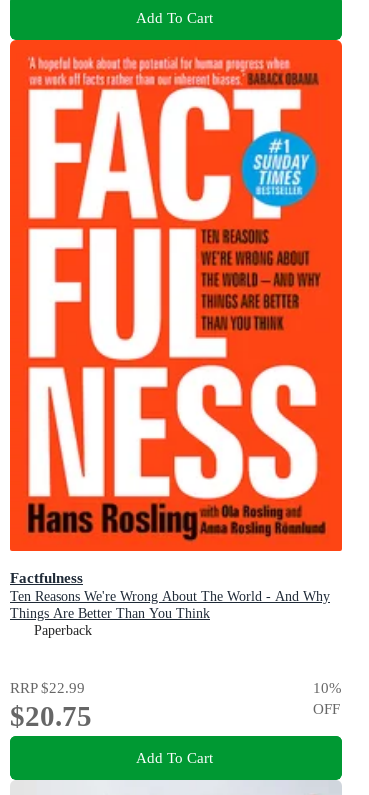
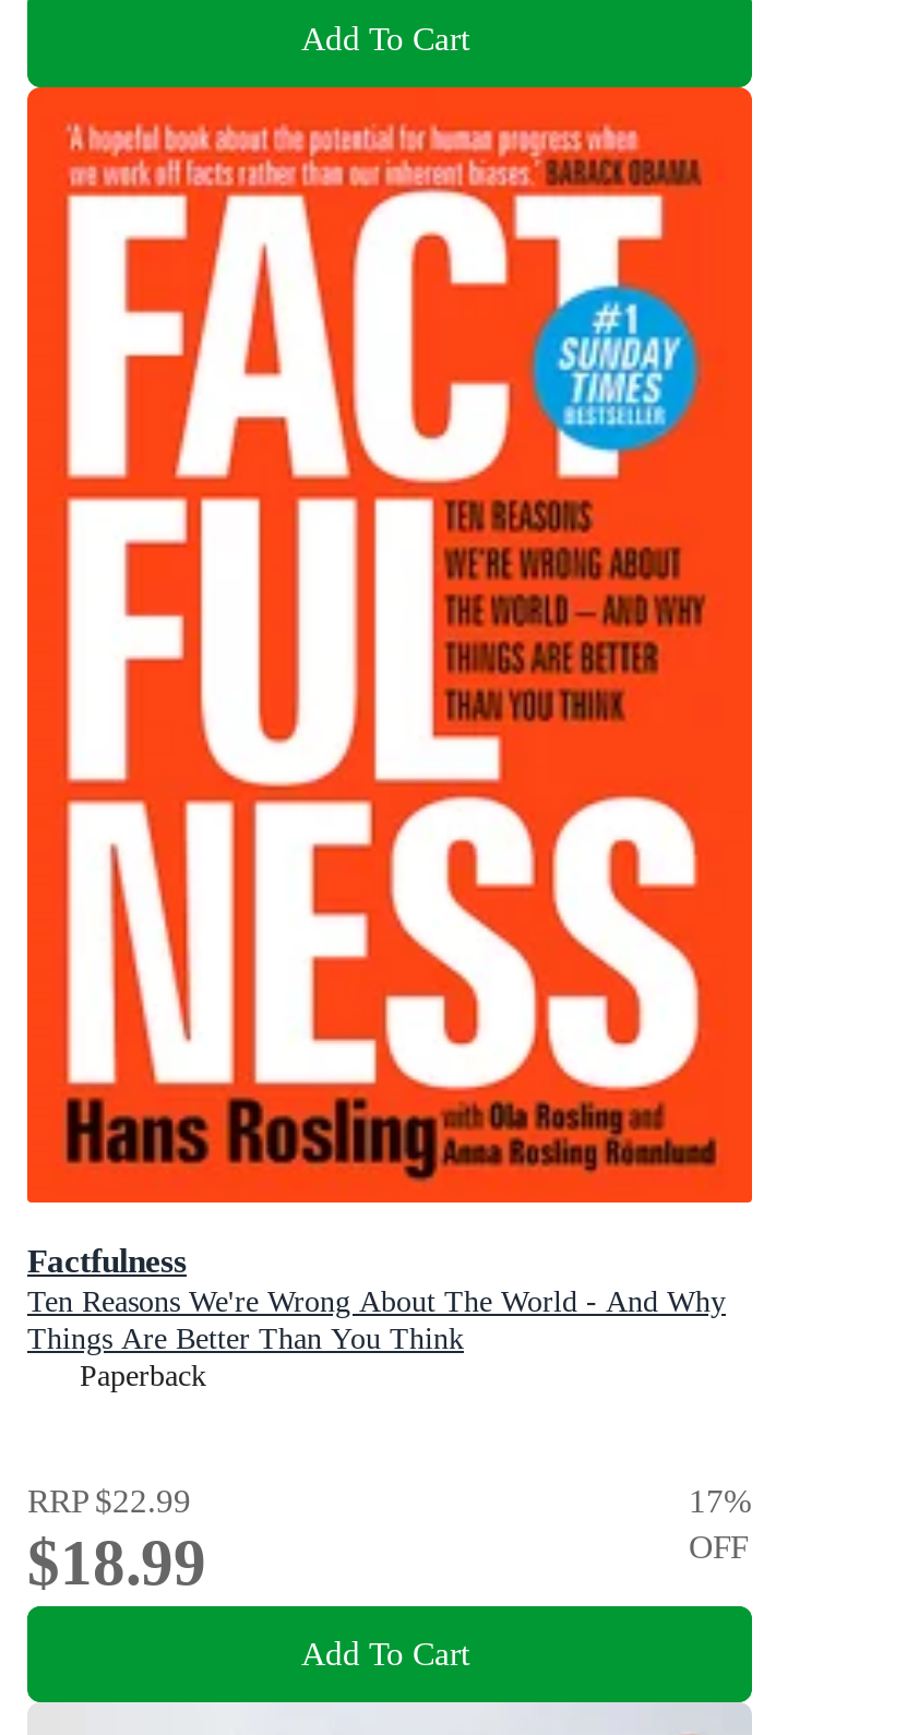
- 10%
+ 17%

- $20.75
+ $18.99
